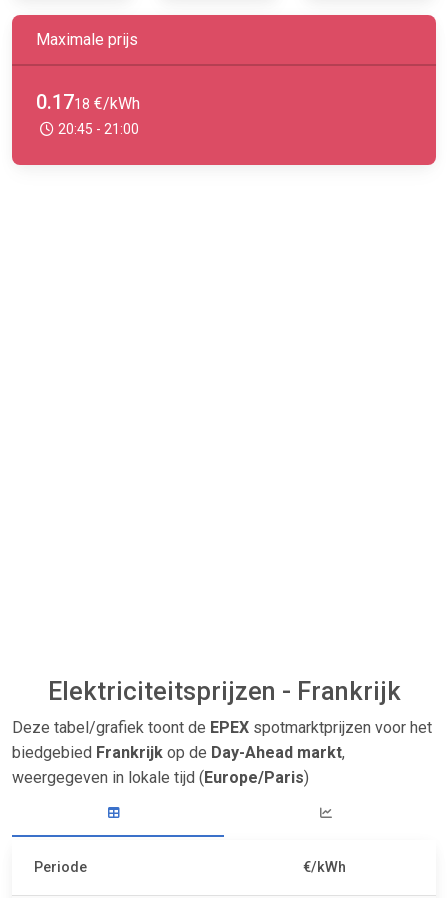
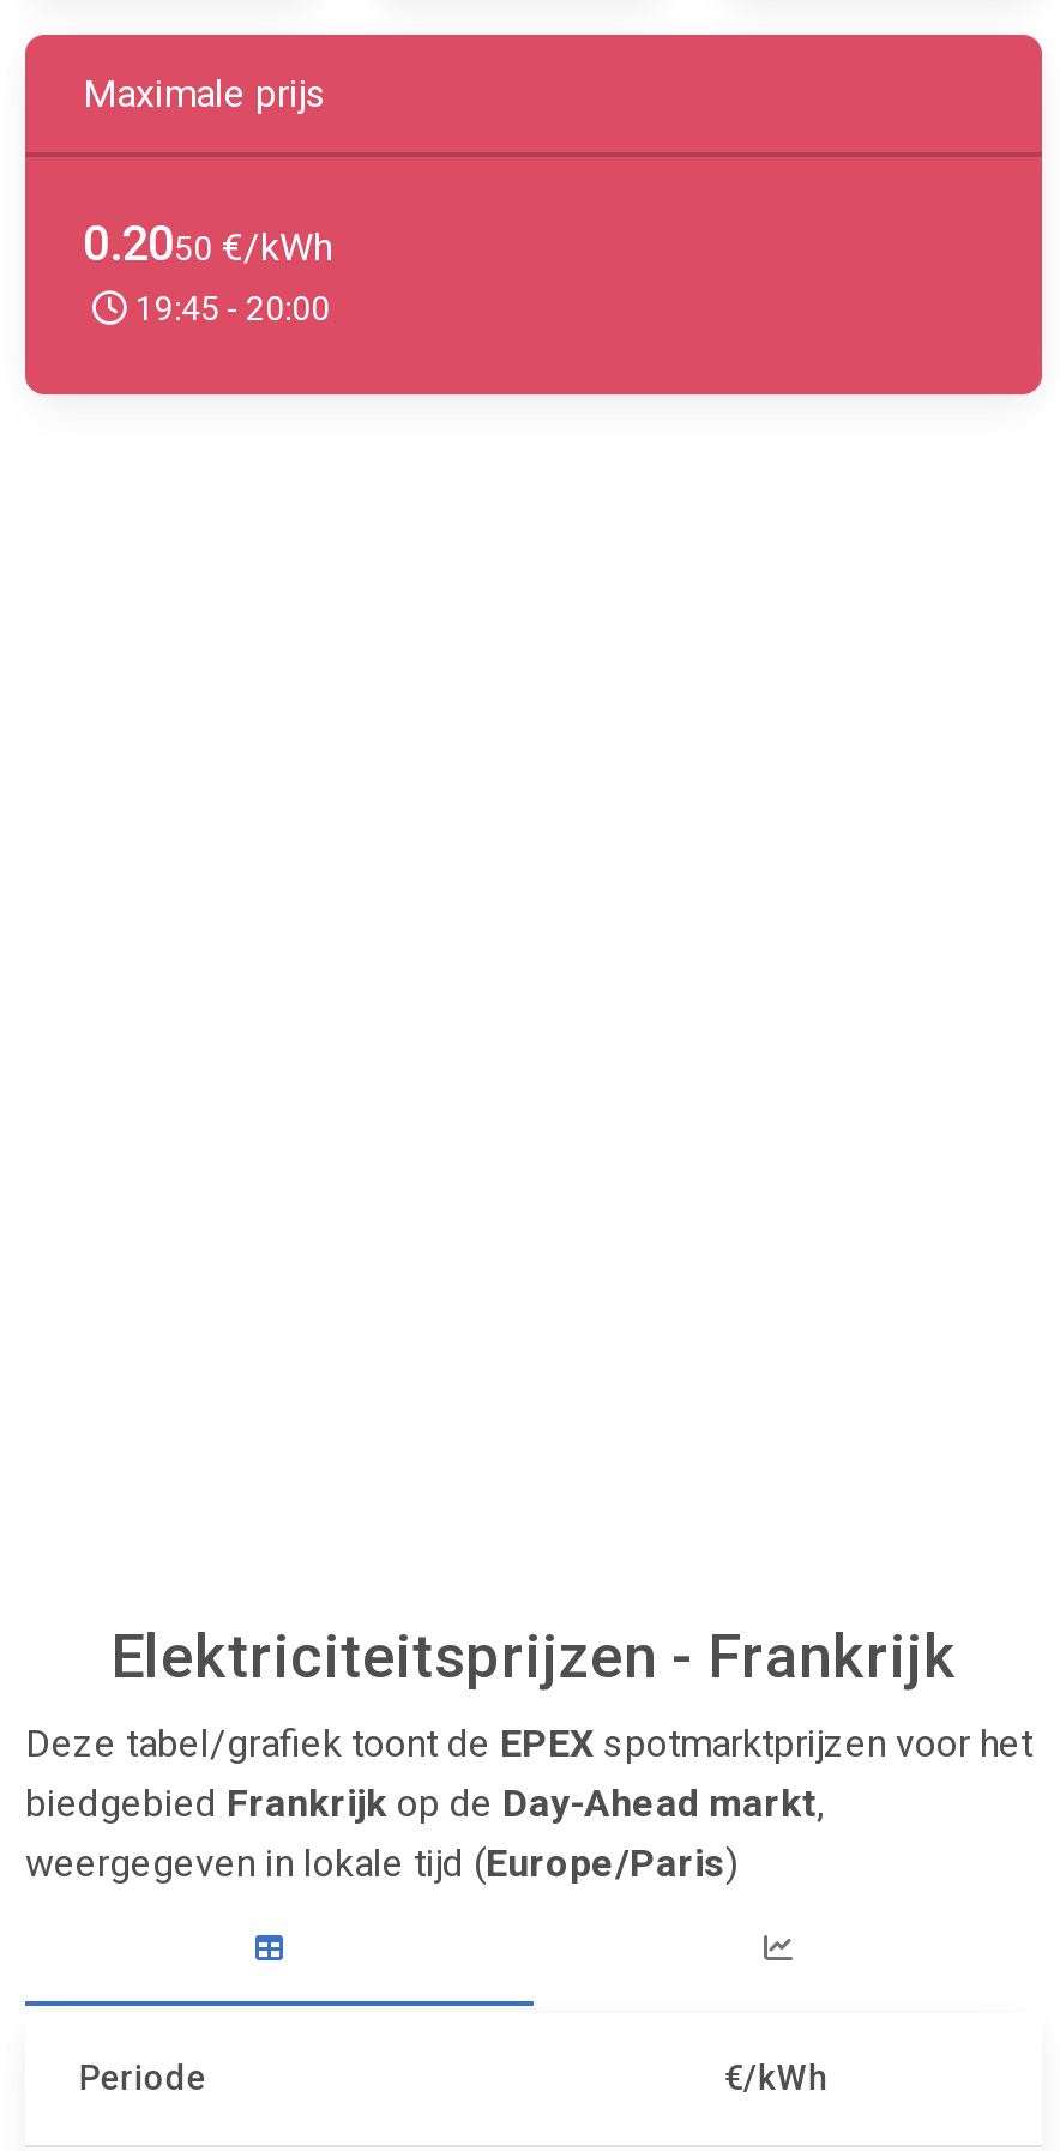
- 0.1718 €/kWh
+ 0.2050 €/kWh

- 20:45 - 21:00
+ 19:45 - 20:00
